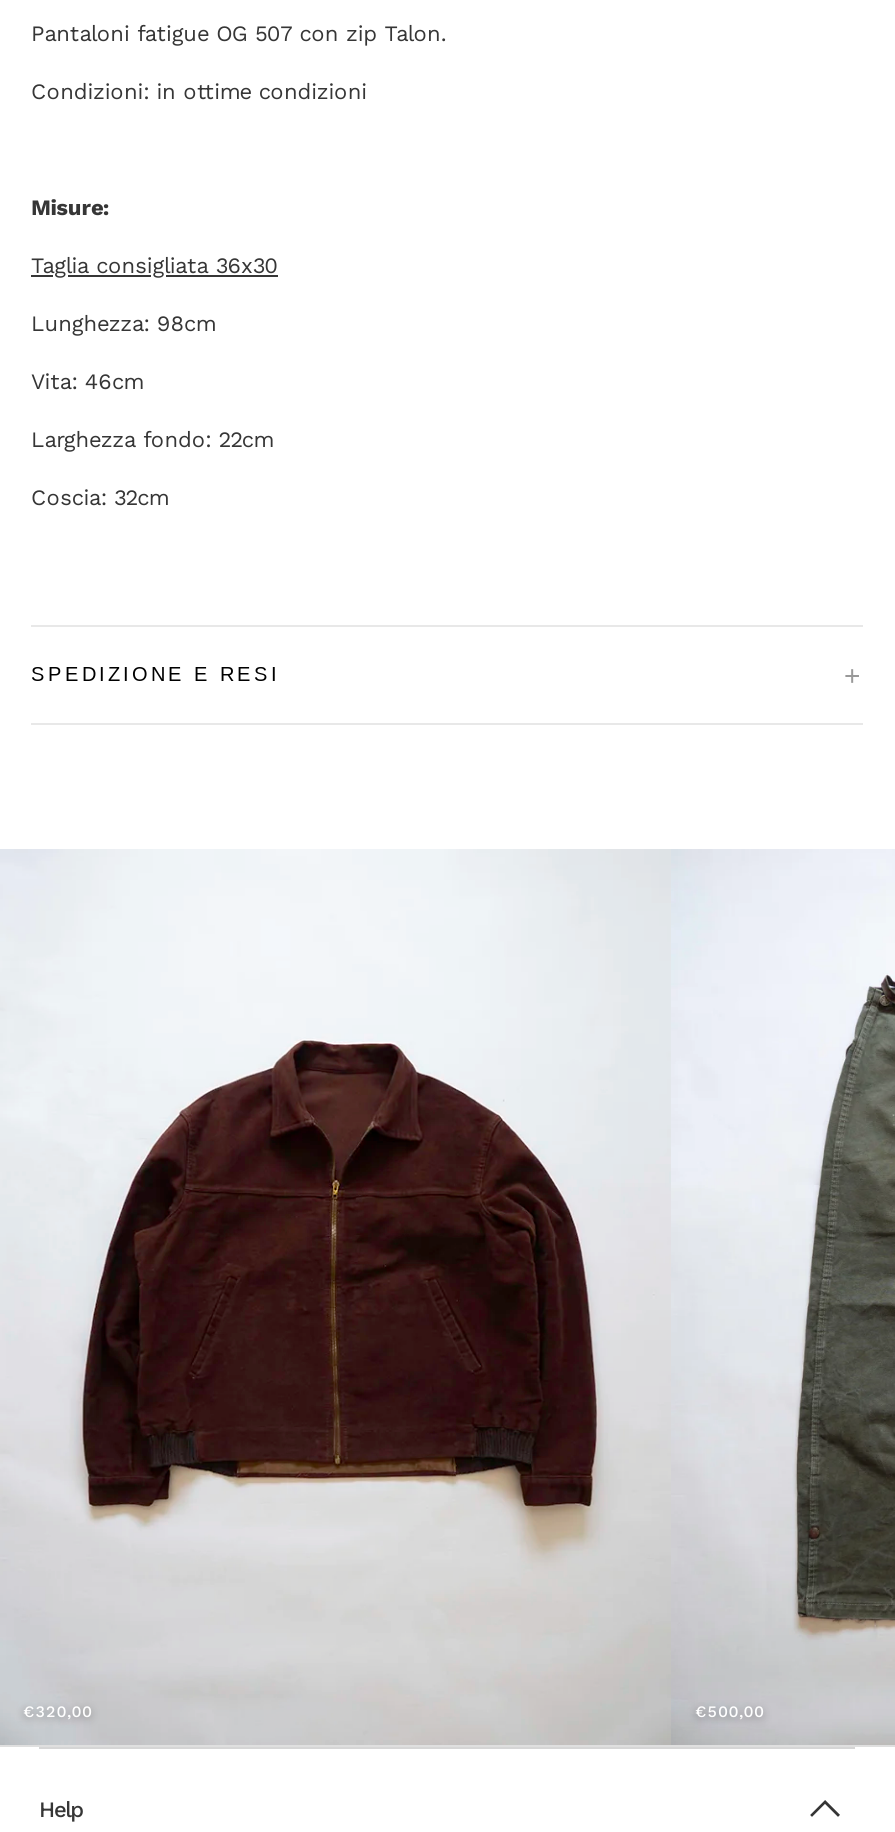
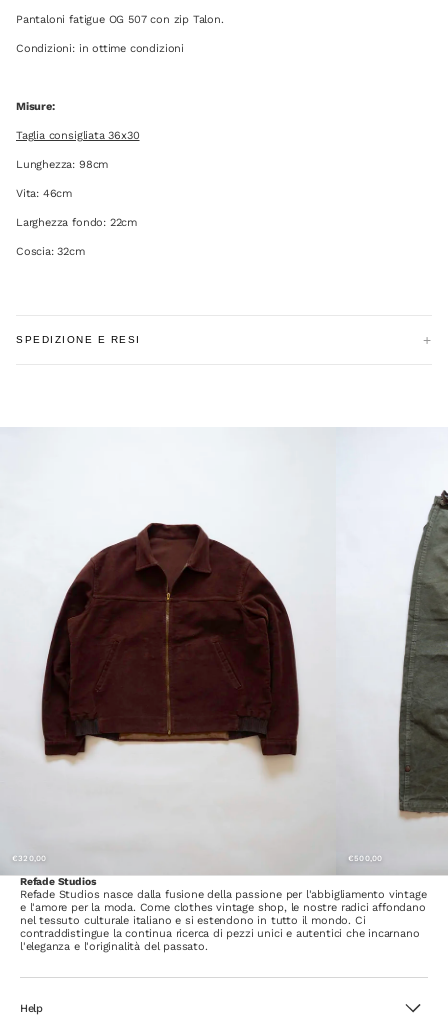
+ Refade Studios
+ Refade Studios nasce dalla fusione della passione per l'abbigliamento vintage
+ e l'amore per la moda. Come clothes vintage shop, le nostre radici affondano
+ nel tessuto culturale italiano e si estendono in tutto il mondo. Ci
+ contraddistingue la continua ricerca di pezzi unici e autentici che incarnano
+ l'eleganza e l'originalità del passato.
